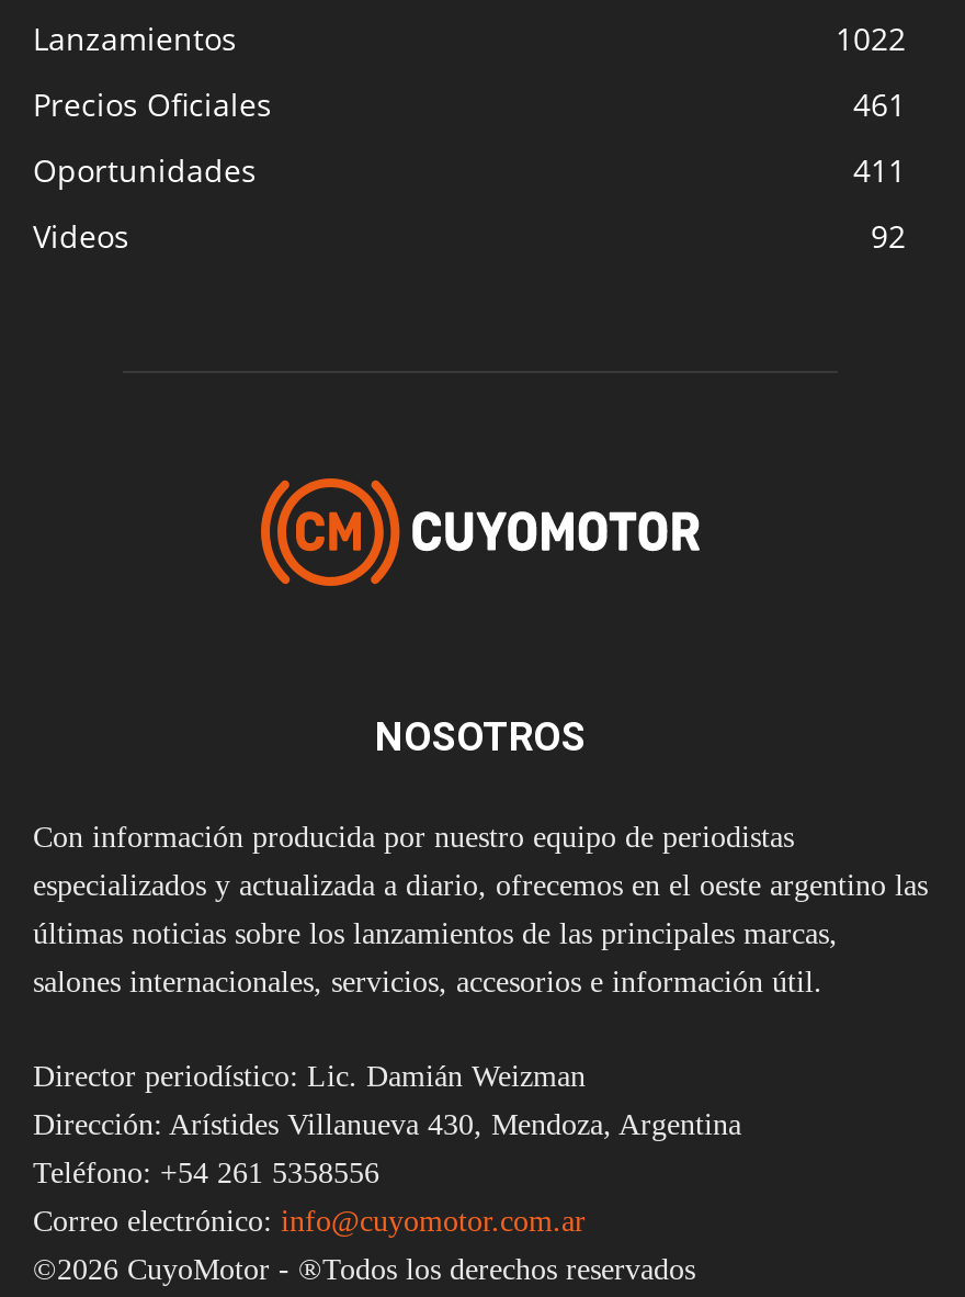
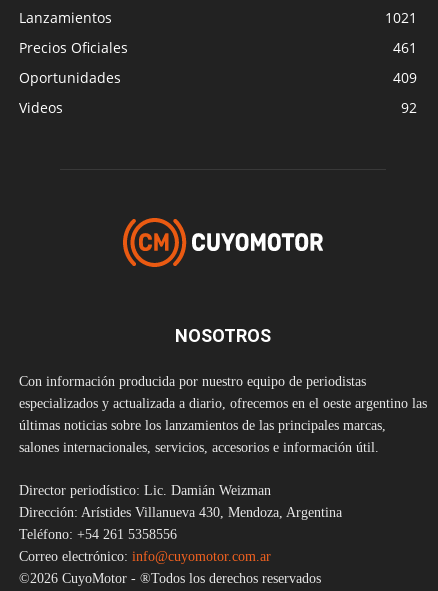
- 1022
+ 1021

- 411
+ 409
